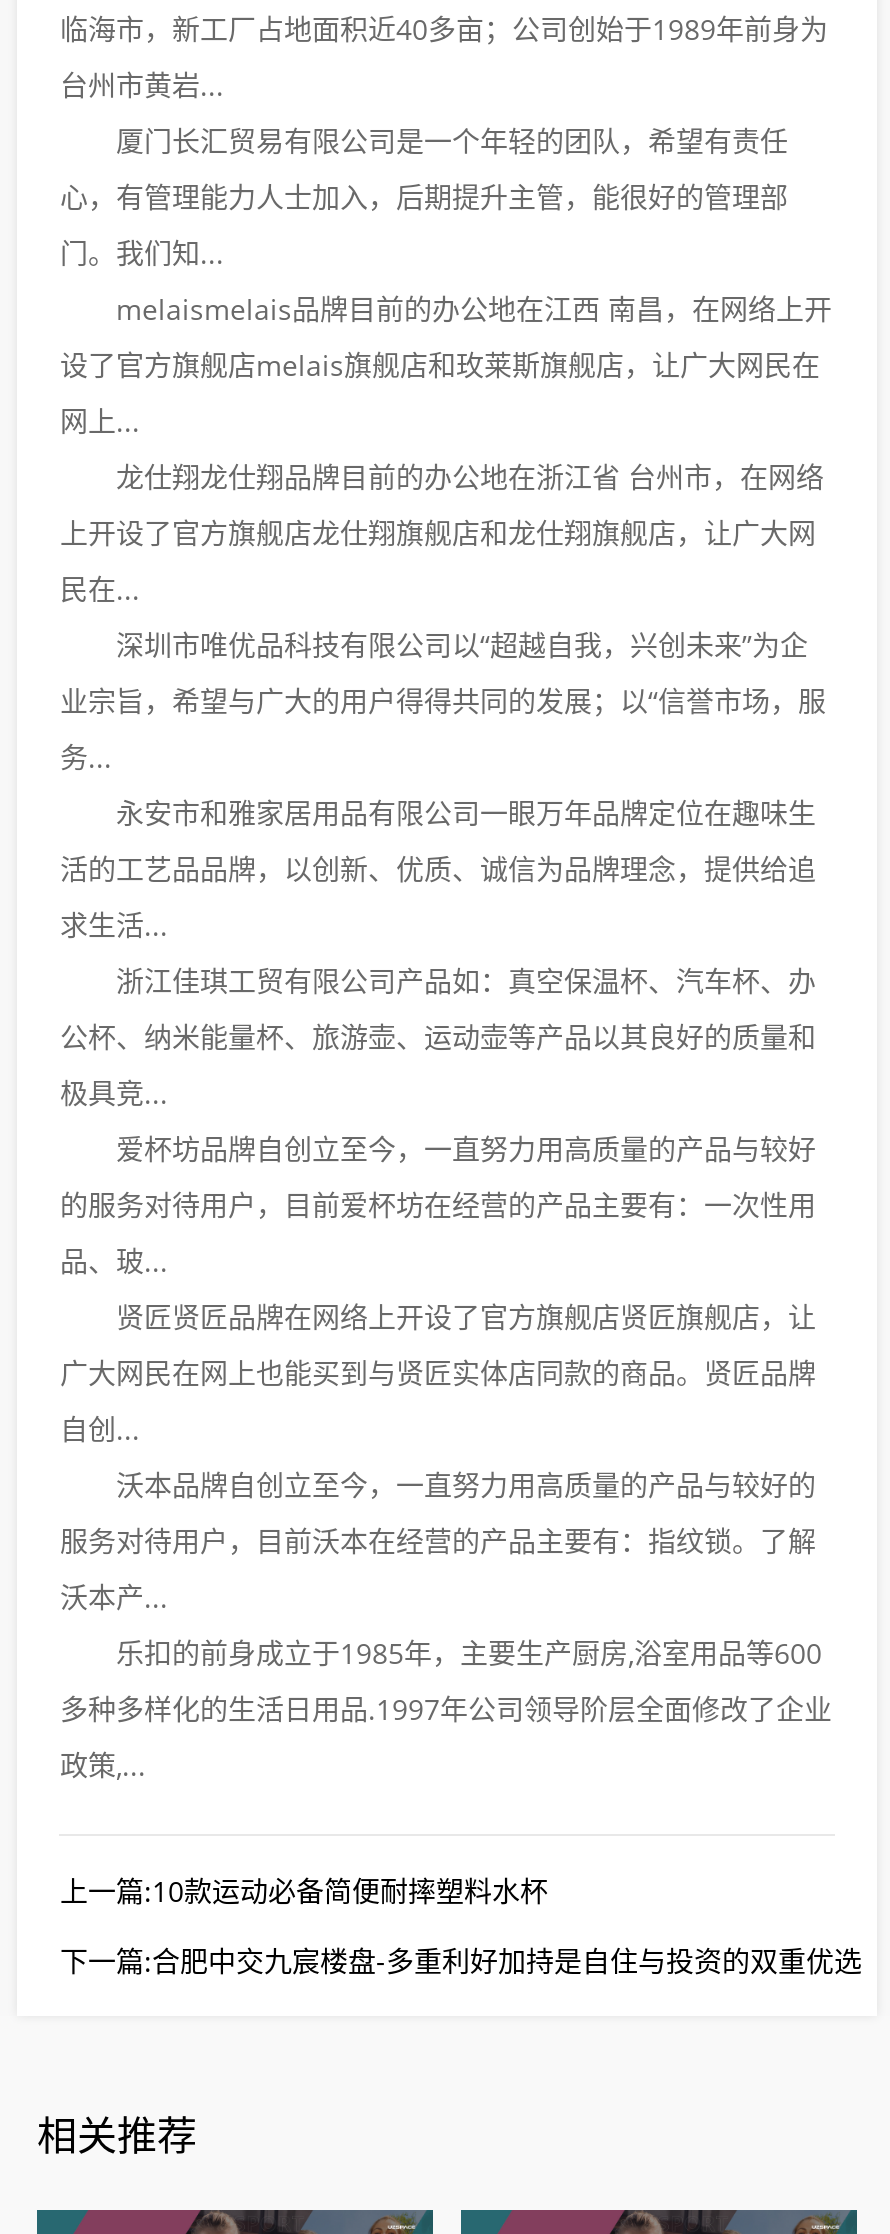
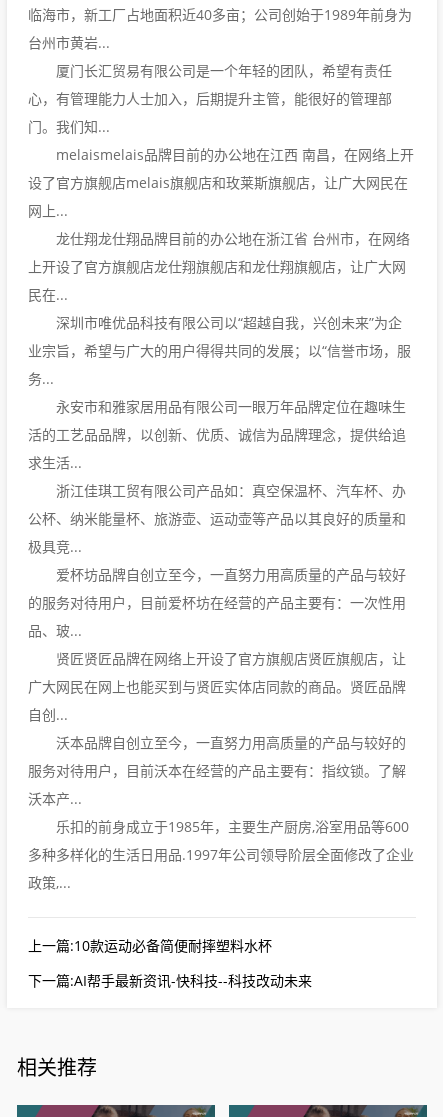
- 下一篇:合肥中交九宸楼盘-多重利好加持是自住与投资的双重优选
+ 下一篇:AI帮手最新资讯-快科技--科技改动未来
